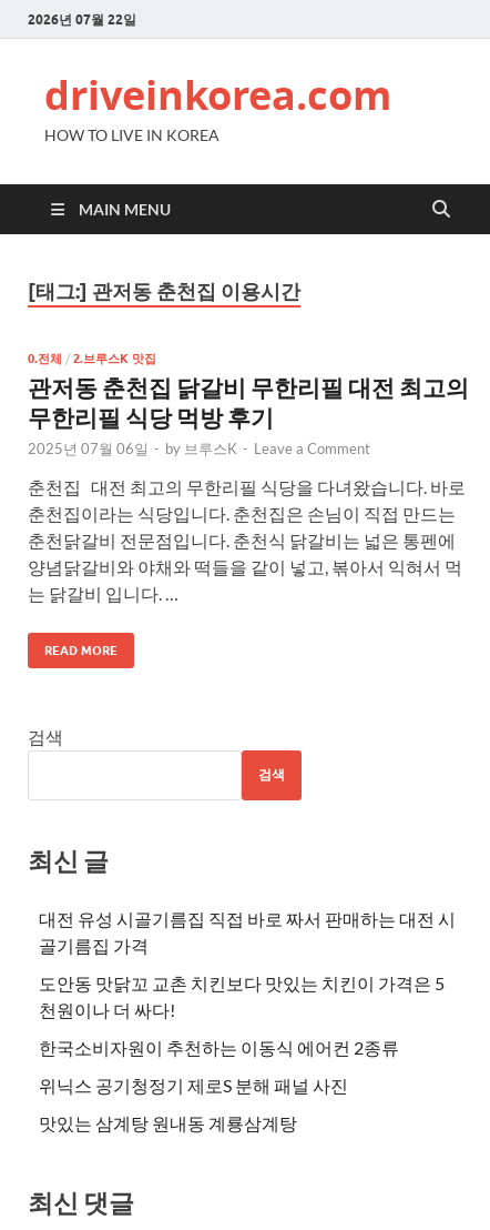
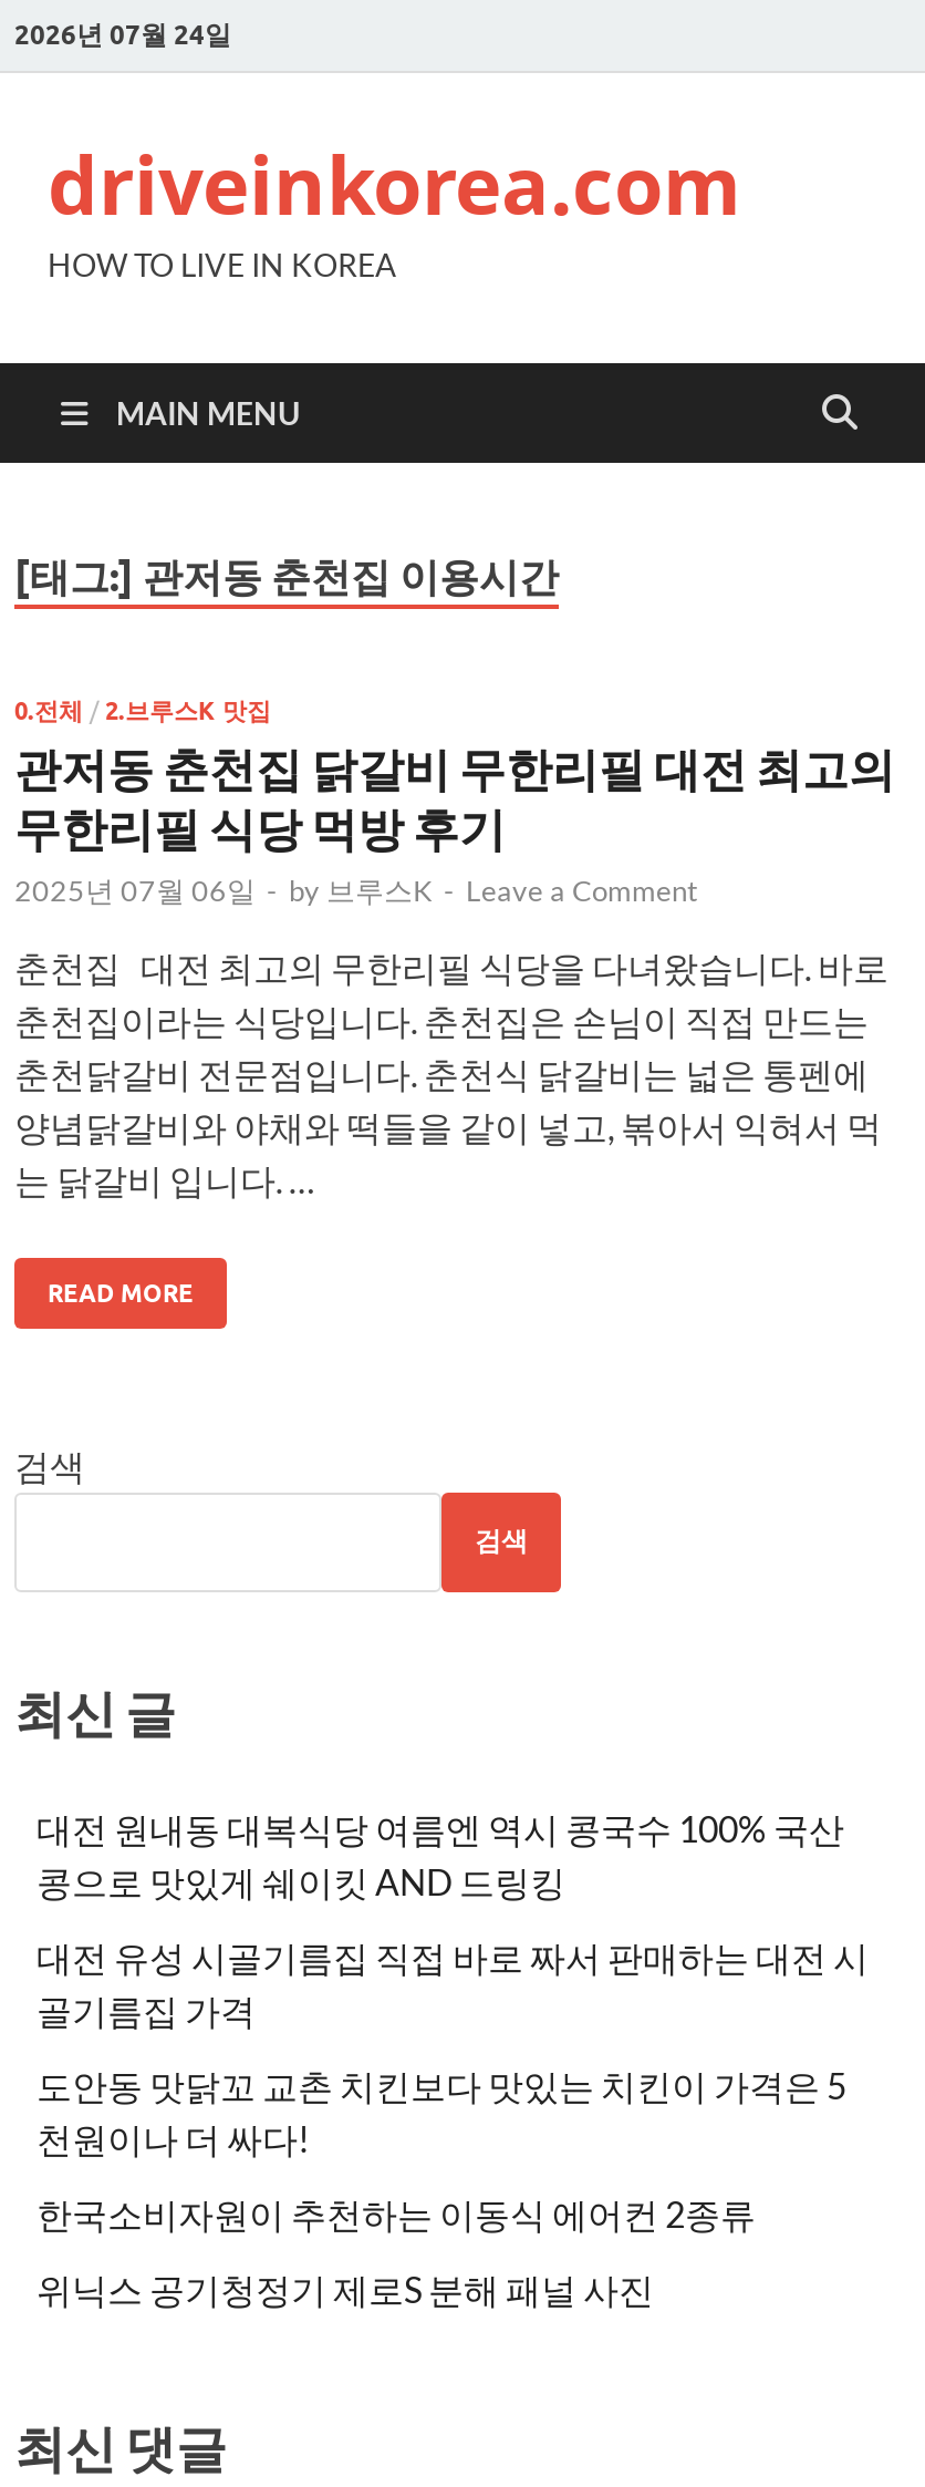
- 2026년 07월 22일
+ 2026년 07월 24일

+ 대전 원내동 대복식당 여름엔 역시 콩국수 100% 국산
+ 콩으로 맛있게 쉐이킷 AND 드링킹

moved down: 대전 유성 시골기름집 직접 바로 짜서 판매하는 대전 시 | 골기름집 가격 | 도안동 맛닭꼬 교촌 치킨보다 맛있는 치킨이 가격은 5 | 천원이나 더 싸다! | 한국소비자원이 추천하는 이동식 에어컨 2종류 | 위닉스 공기청정기 제로S 분해 패널 사진

- 맛있는 삼계탕 원내동 계룡삼계탕
